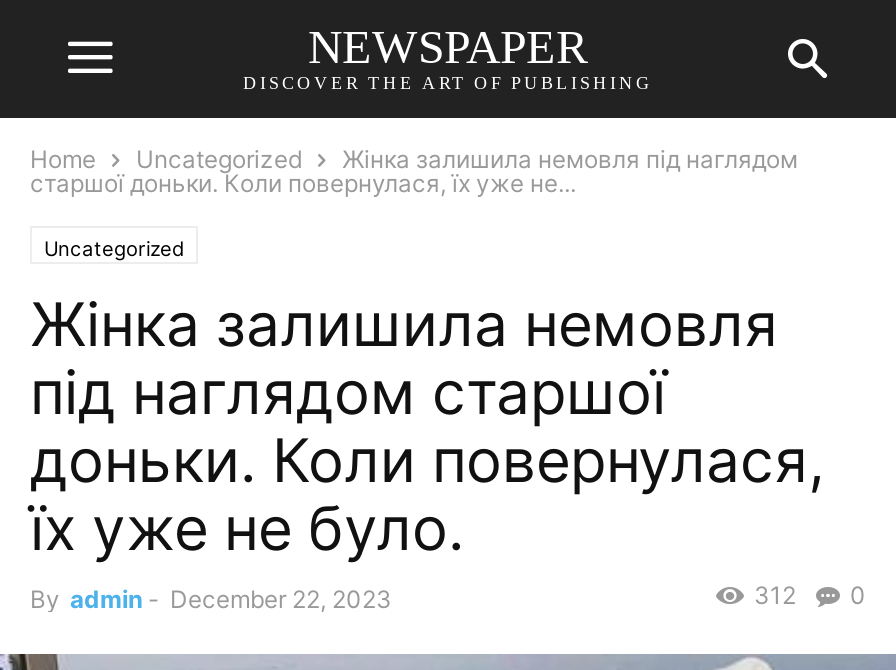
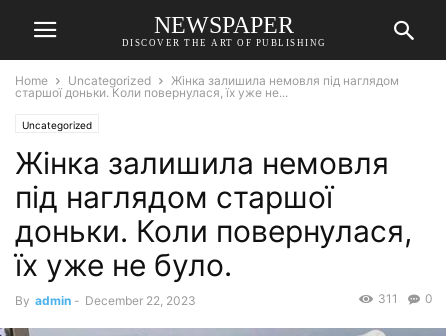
- 312 0
+ 311 0
